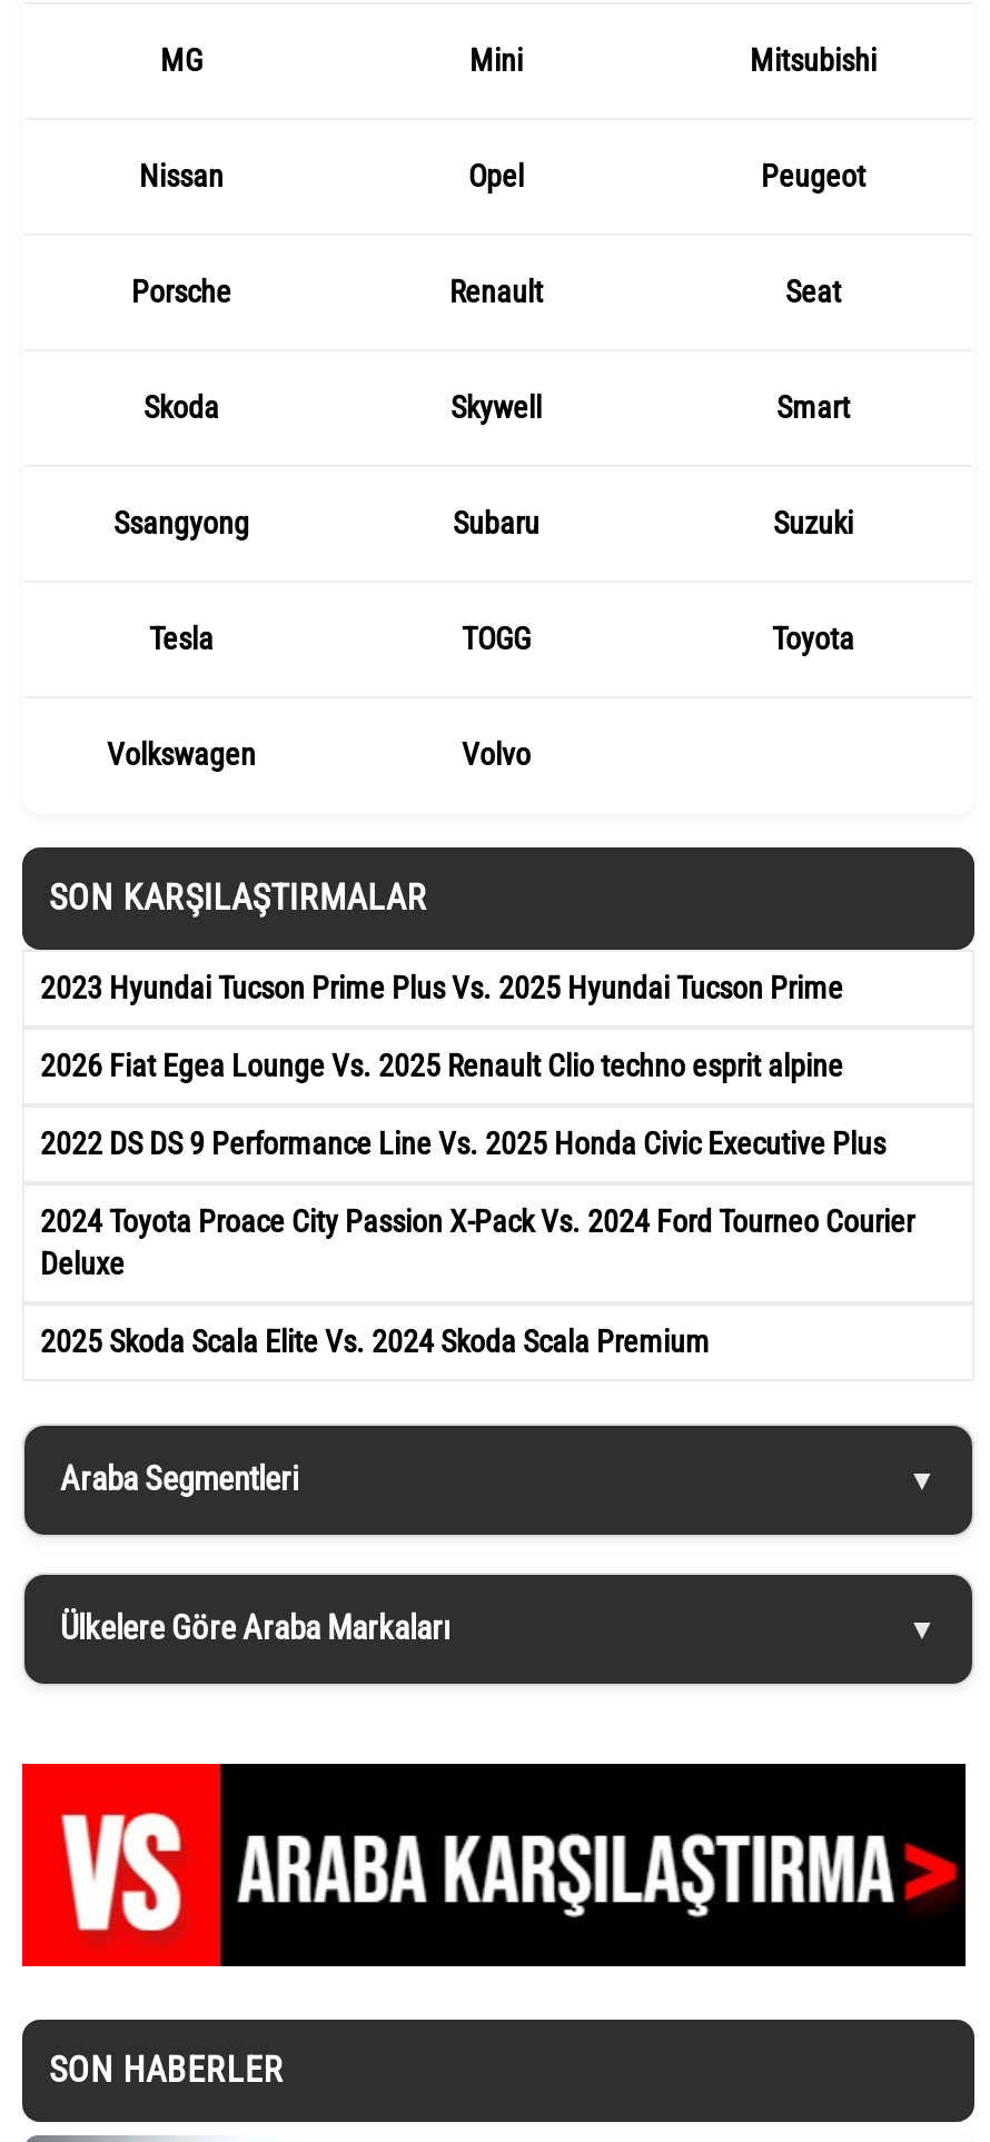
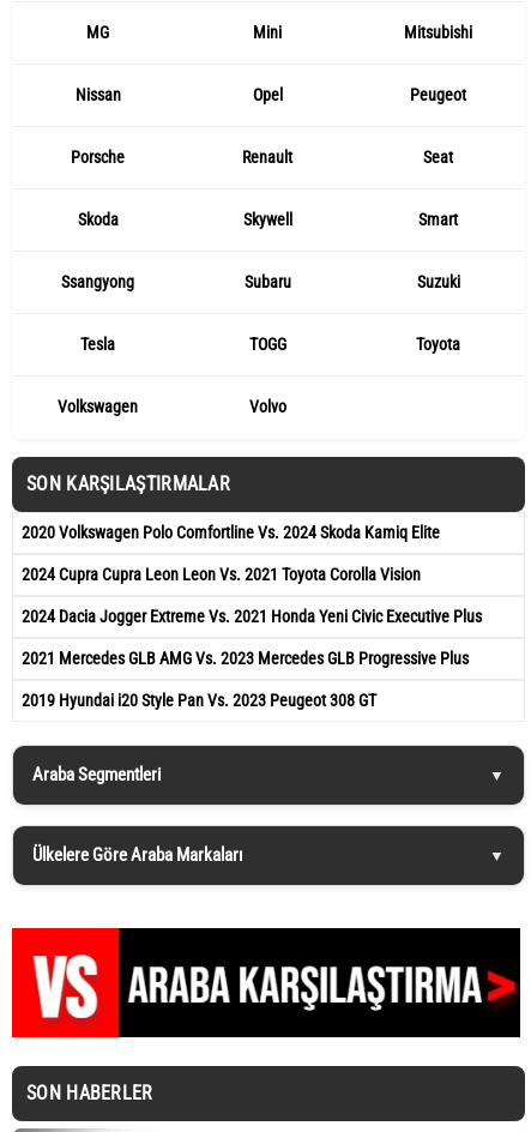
- 2023 Hyundai Tucson Prime Plus Vs. 2025 Hyundai Tucson Prime
+ 2020 Volkswagen Polo Comfortline Vs. 2024 Skoda Kamiq Elite

- 2026 Fiat Egea Lounge Vs. 2025 Renault Clio techno esprit alpine
+ 2024 Cupra Cupra Leon Leon Vs. 2021 Toyota Corolla Vision

- 2022 DS DS 9 Performance Line Vs. 2025 Honda Civic Executive Plus
+ 2024 Dacia Jogger Extreme Vs. 2021 Honda Yeni Civic Executive Plus

- 2024 Toyota Proace City Passion X-Pack Vs. 2024 Ford Tourneo Courier
- Deluxe
+ 2021 Mercedes GLB AMG Vs. 2023 Mercedes GLB Progressive Plus

- 2025 Skoda Scala Elite Vs. 2024 Skoda Scala Premium
+ 2019 Hyundai i20 Style Pan Vs. 2023 Peugeot 308 GT
